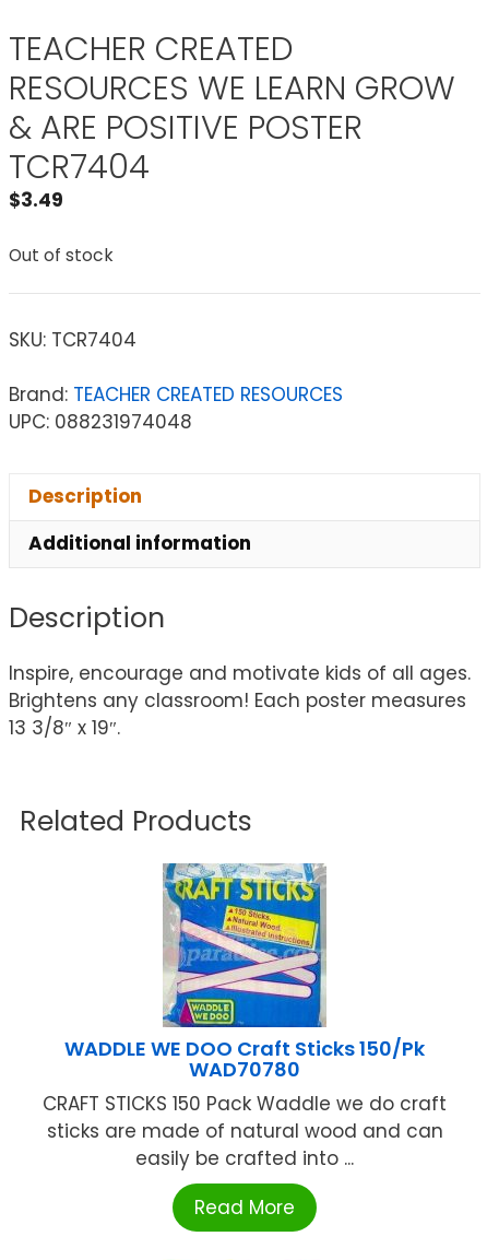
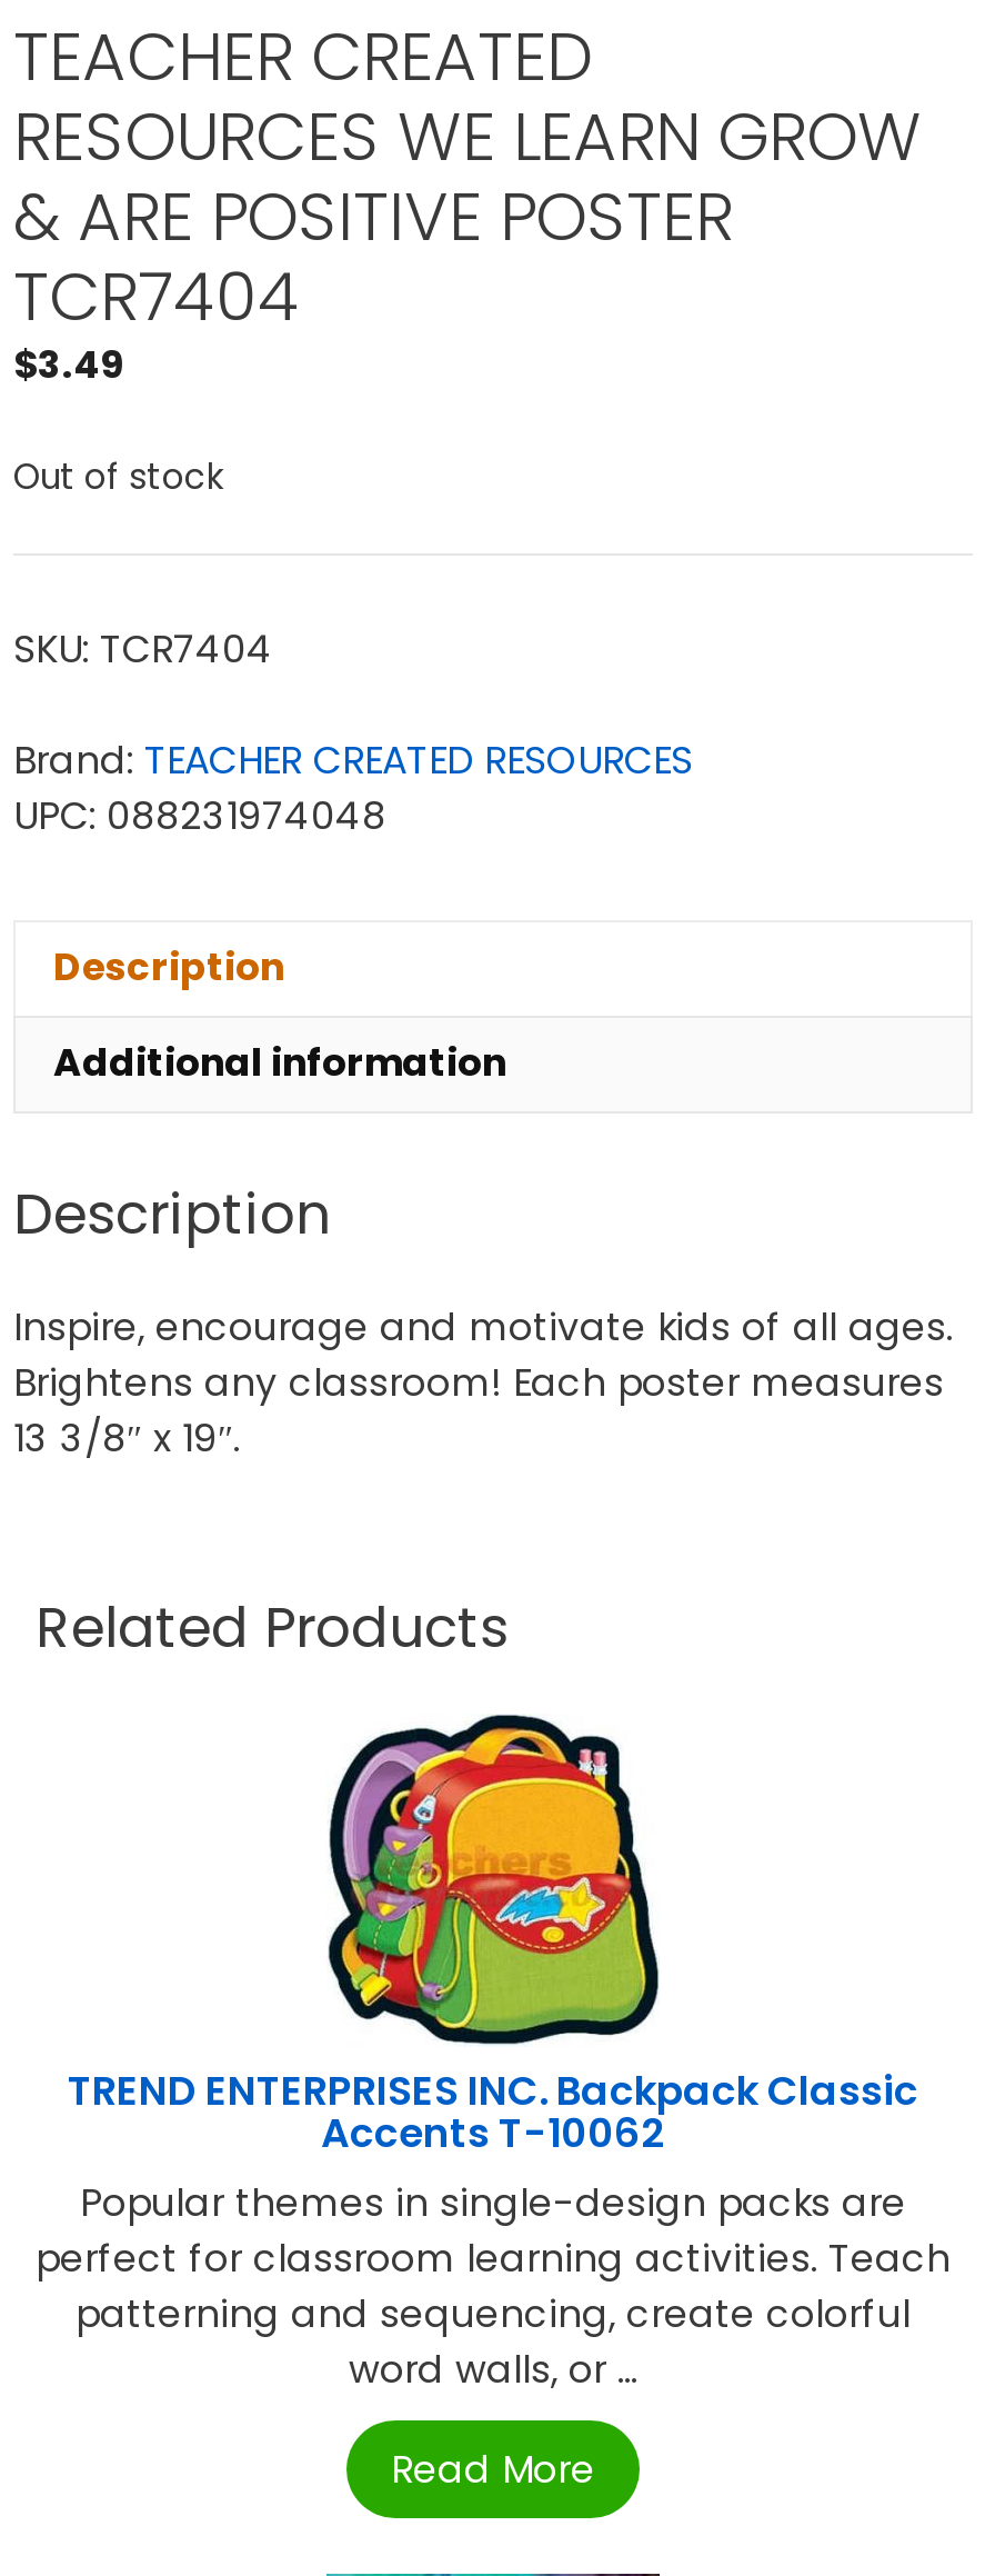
- [image]
- WADDLE WE DOO Craft Sticks 150/Pk
- WAD70780
- CRAFT STICKS 150 Pack Waddle we do craft
- sticks are made of natural wood and can
- easily be crafted into ...
+ [image]
+ TREND ENTERPRISES INC. Backpack Classic
+ Accents T-10062
+ Popular themes in single-design packs are
+ perfect for classroom learning activities. Teach
+ patterning and sequencing, create colorful
+ word walls, or ...
